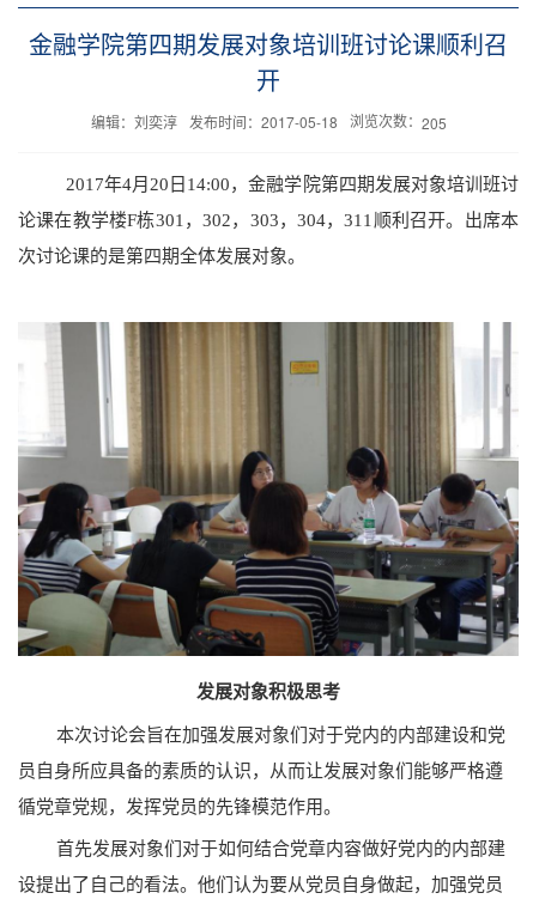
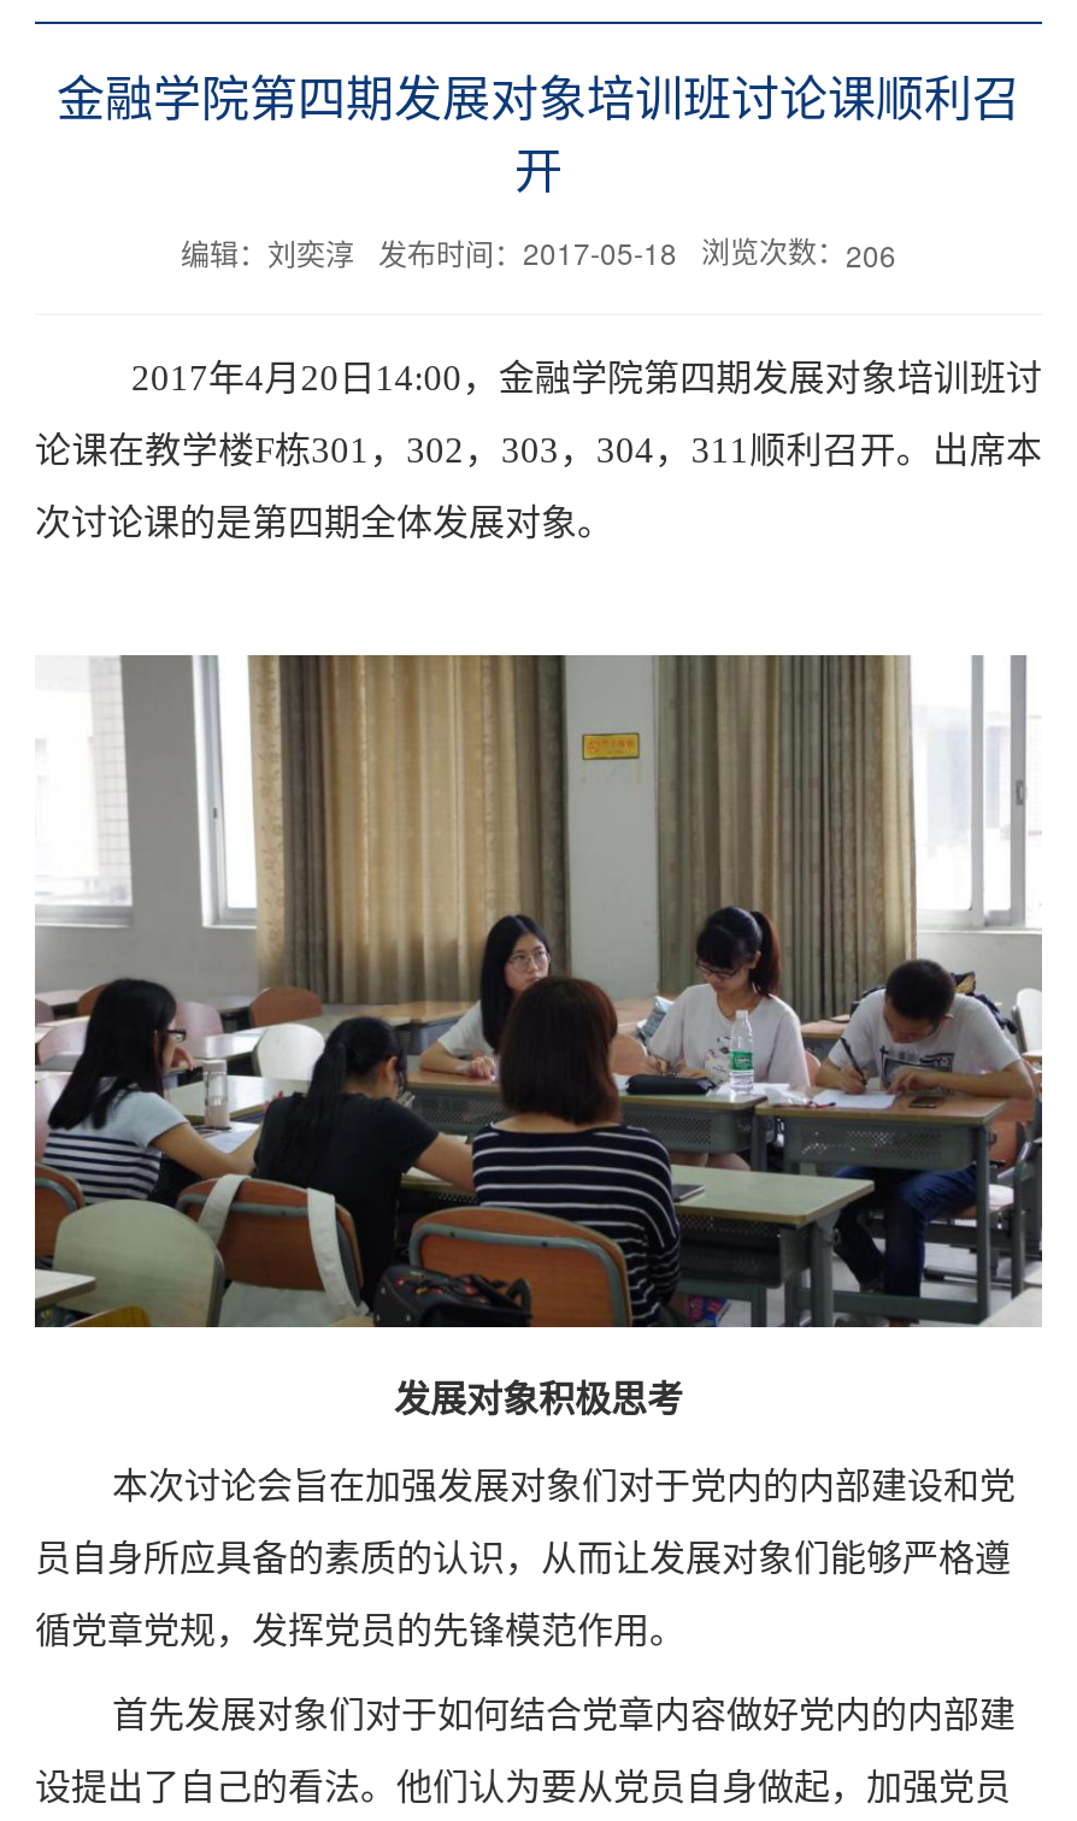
- 编辑：刘奕淳 发布时间：2017-05-18 浏览次数：205
+ 编辑：刘奕淳 发布时间：2017-05-18 浏览次数：206
